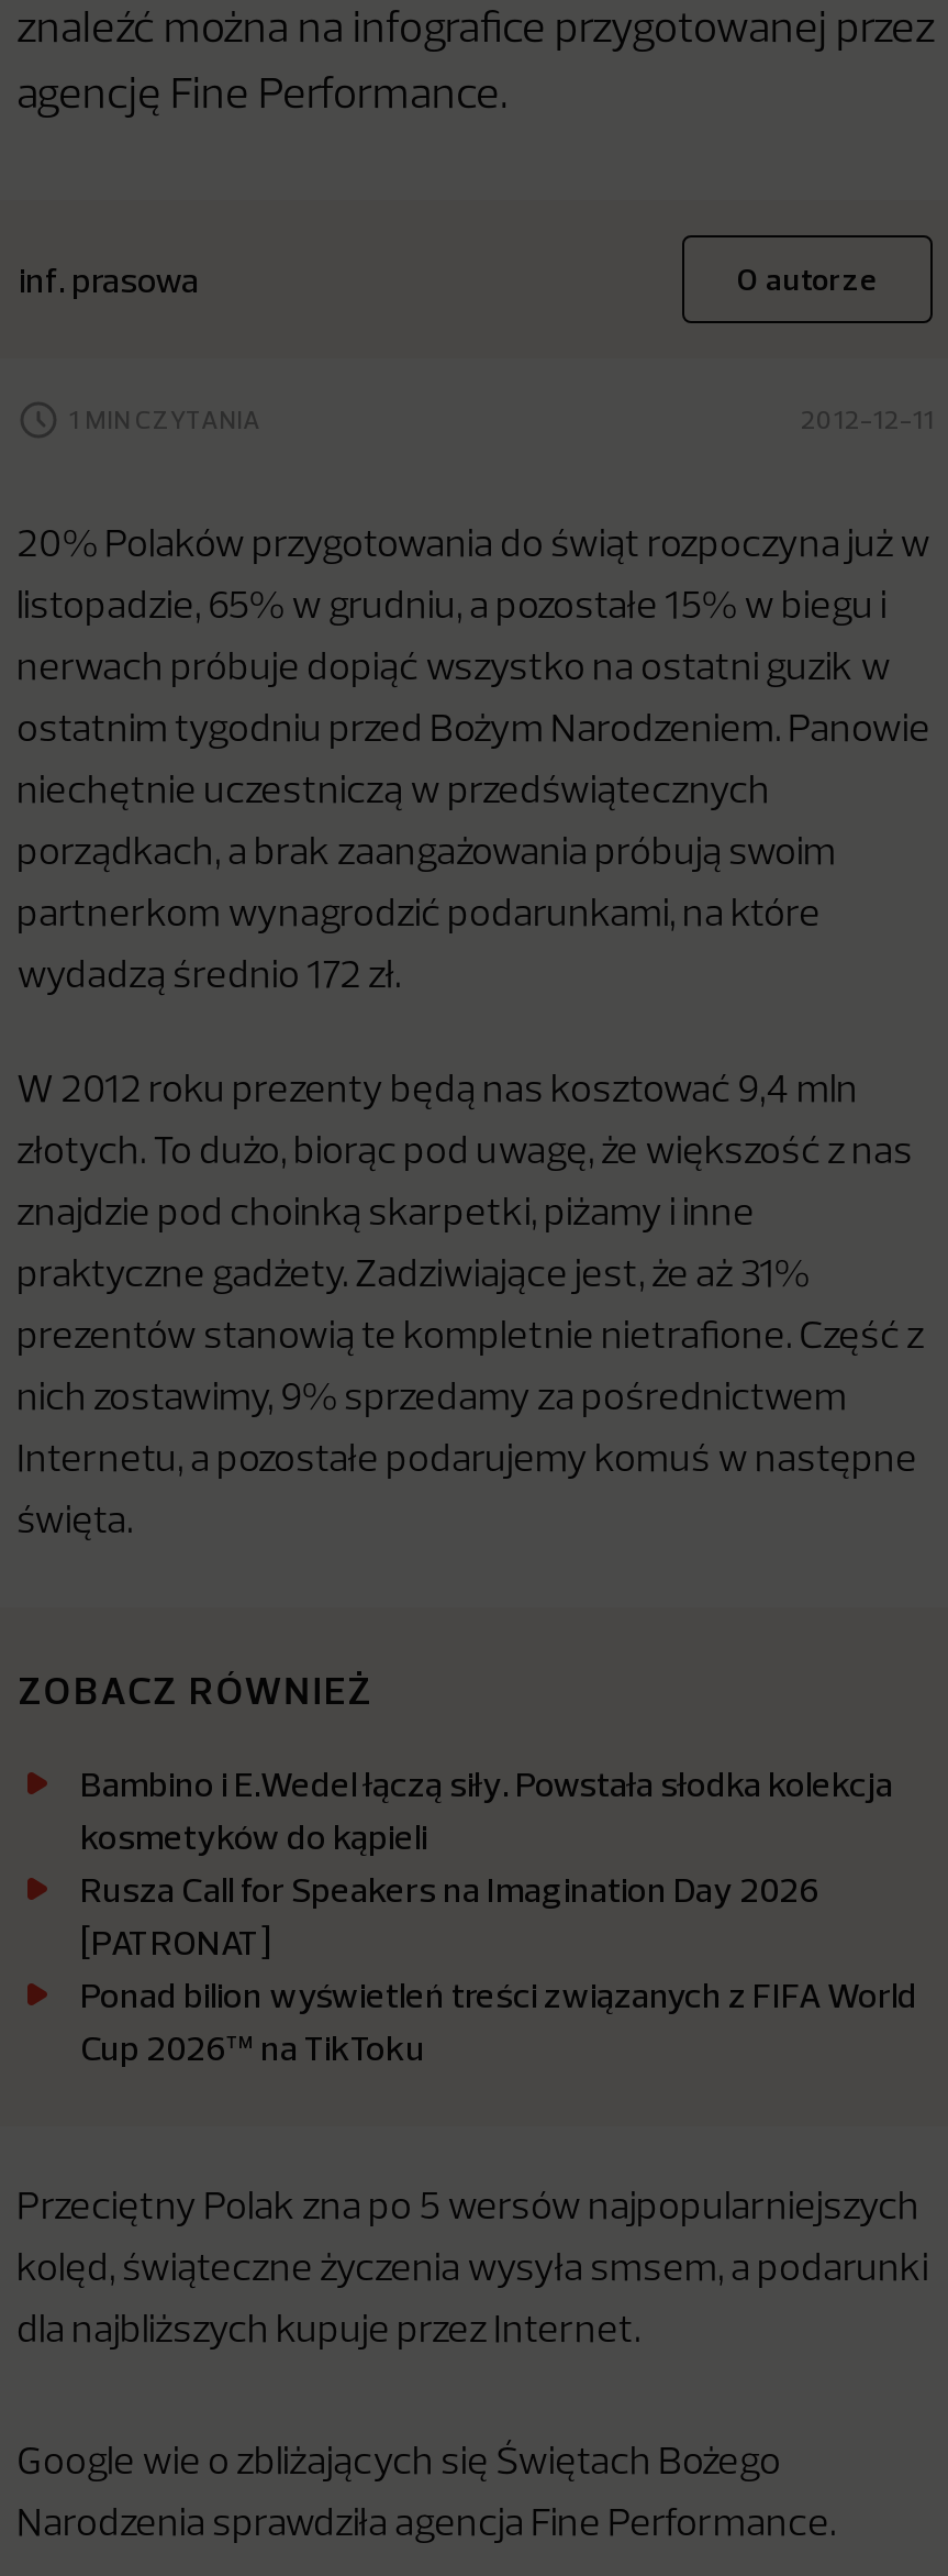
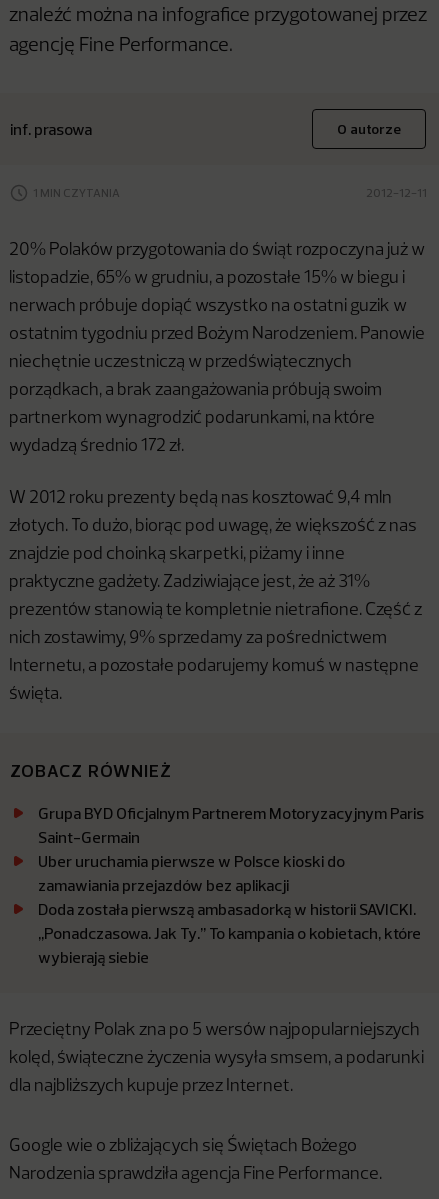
- Bambino i E.Wedel łączą siły. Powstała słodka kolekcja
- kosmetyków do kąpieli
- Rusza Call for Speakers na Imagination Day 2026
- [PATRONAT]
- Ponad bilion wyświetleń treści związanych z FIFA World
- Cup 2026™ na TikToku
+ Grupa BYD Oficjalnym Partnerem Motoryzacyjnym Paris
+ Saint-Germain
+ Uber uruchamia pierwsze w Polsce kioski do
+ zamawiania przejazdów bez aplikacji
+ Doda została pierwszą ambasadorką w historii SAVICKI.
+ ,,Ponadczasowa. Jak Ty.’’ To kampania o kobietach, które
+ wybierają siebie
